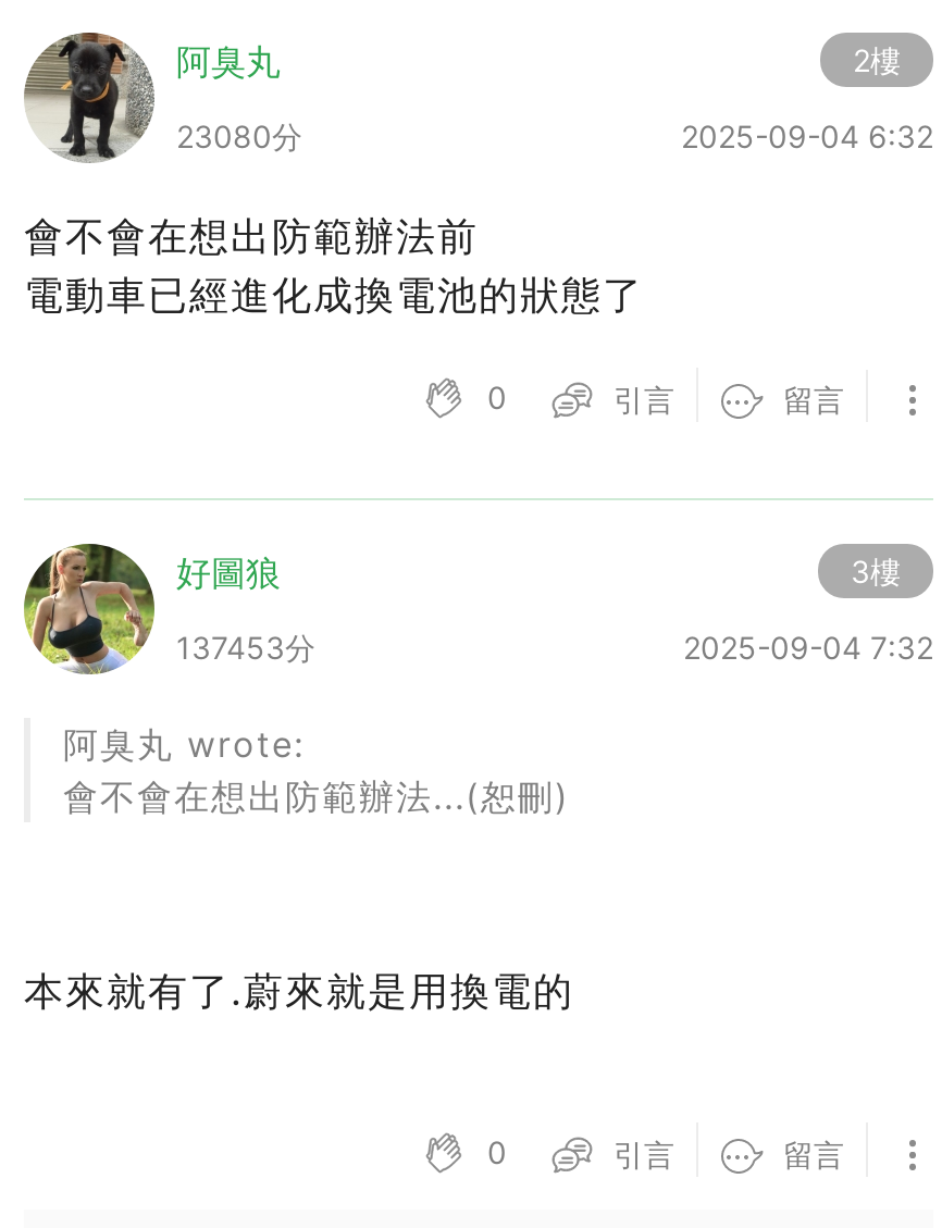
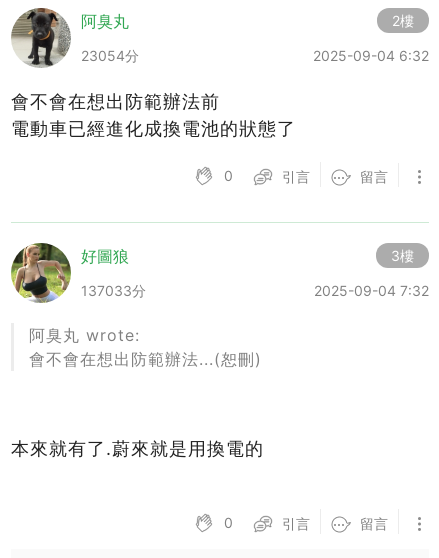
- 23080分
+ 23054分

- 137453分
+ 137033分
